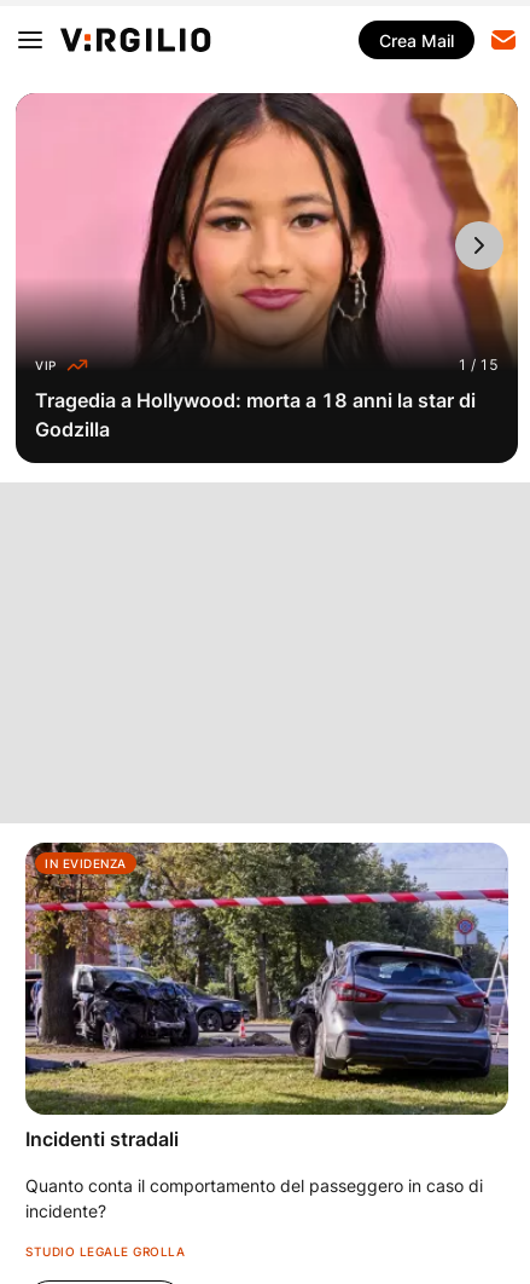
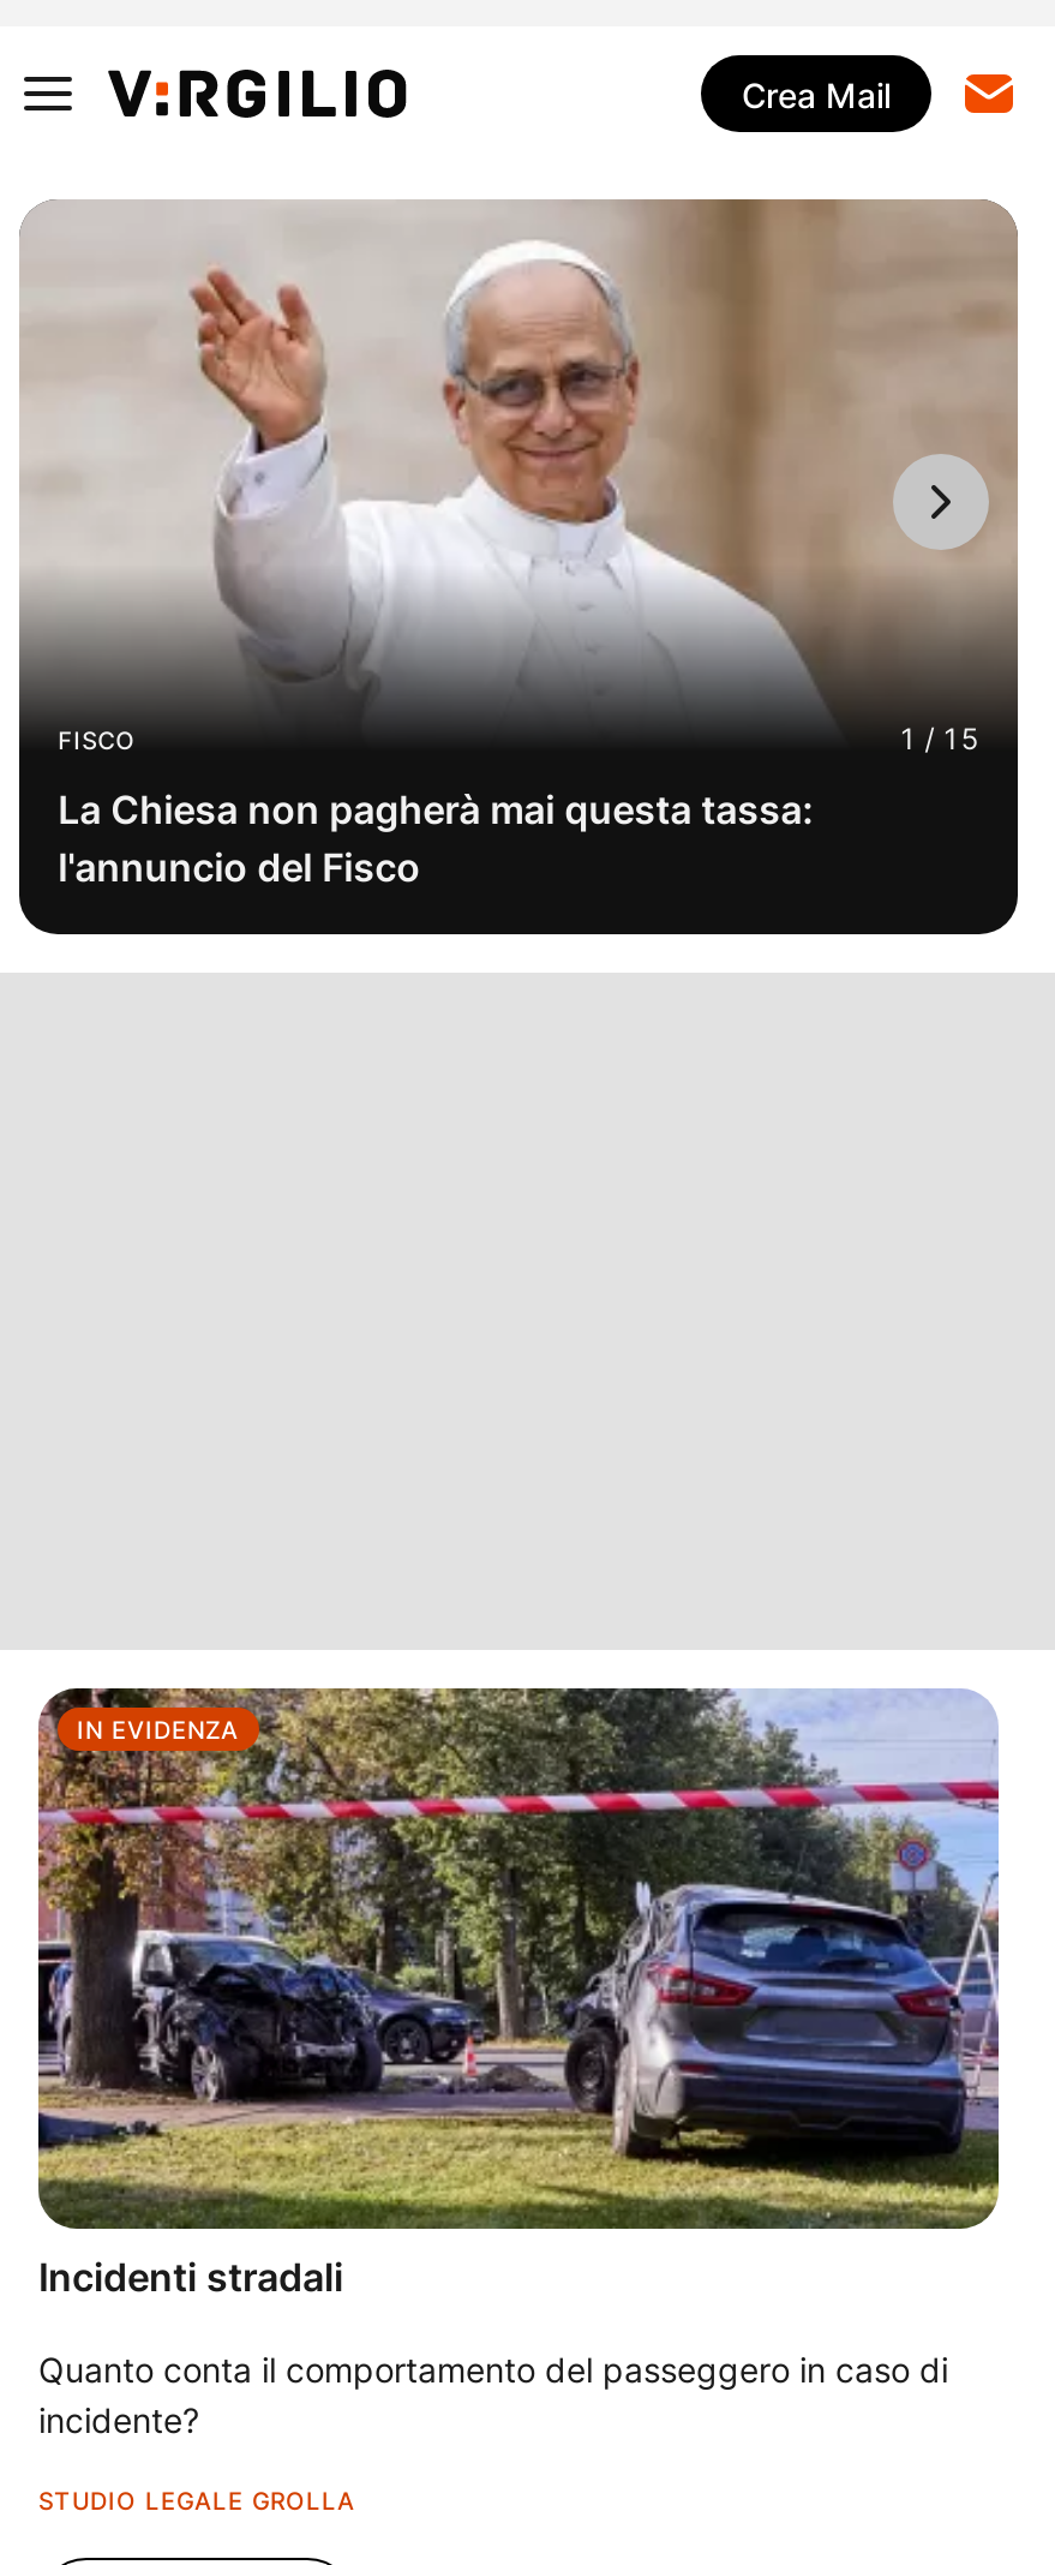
- [image]
- VIP
+ [image]
+ FISCO

- Tragedia a Hollywood: morta a 18 anni la star di
- Godzilla
+ La Chiesa non pagherà mai questa tassa:
+ l'annuncio del Fisco
